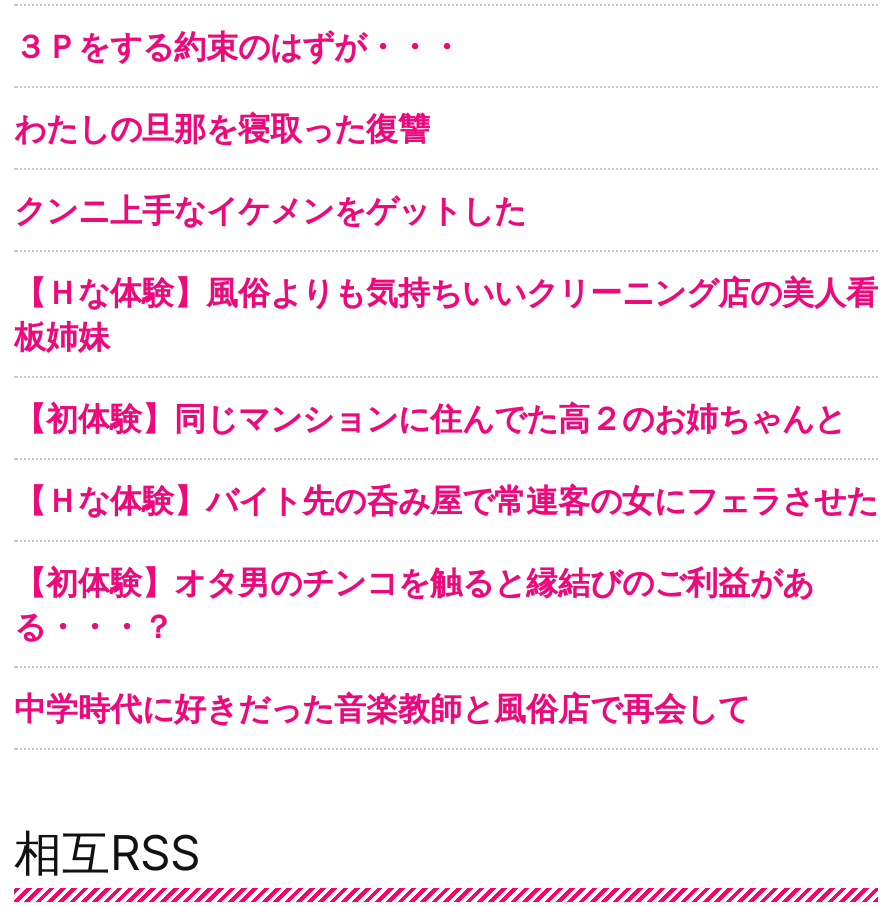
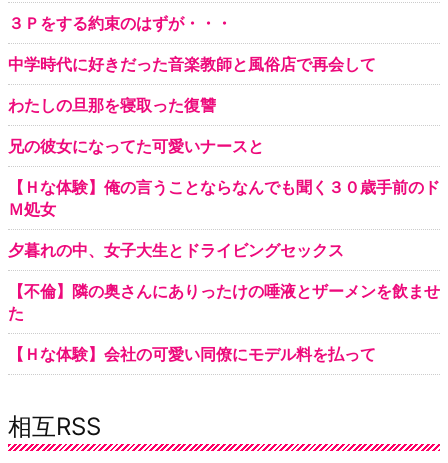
moved down: わたしの旦那を寝取った復讐

- クンニ上手なイケメンをゲットした
- 【Ｈな体験】風俗よりも気持ちいいクリーニング店の美人看
- 板姉妹
- 【初体験】同じマンションに住んでた高２のお姉ちゃんと
- 【Ｈな体験】バイト先の呑み屋で常連客の女にフェラさせた
- 【初体験】オタ男のチンコを触ると縁結びのご利益があ
- る・・・？

moved up: 中学時代に好きだった音楽教師と風俗店で再会して

+ 兄の彼女になってた可愛いナースと
+ 【Ｈな体験】俺の言うことならなんでも聞く３０歳手前のド
+ Ｍ処女
+ 夕暮れの中、女子大生とドライビングセックス
+ 【不倫】隣の奥さんにありったけの唾液とザーメンを飲ませ
+ た
+ 【Ｈな体験】会社の可愛い同僚にモデル料を払って
